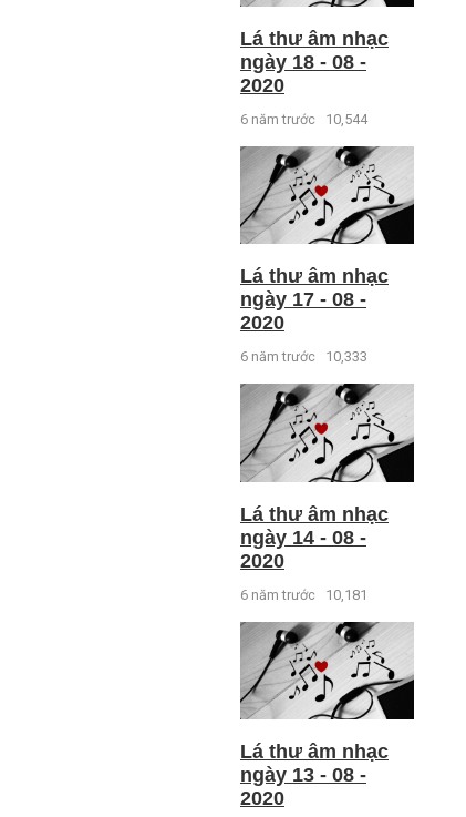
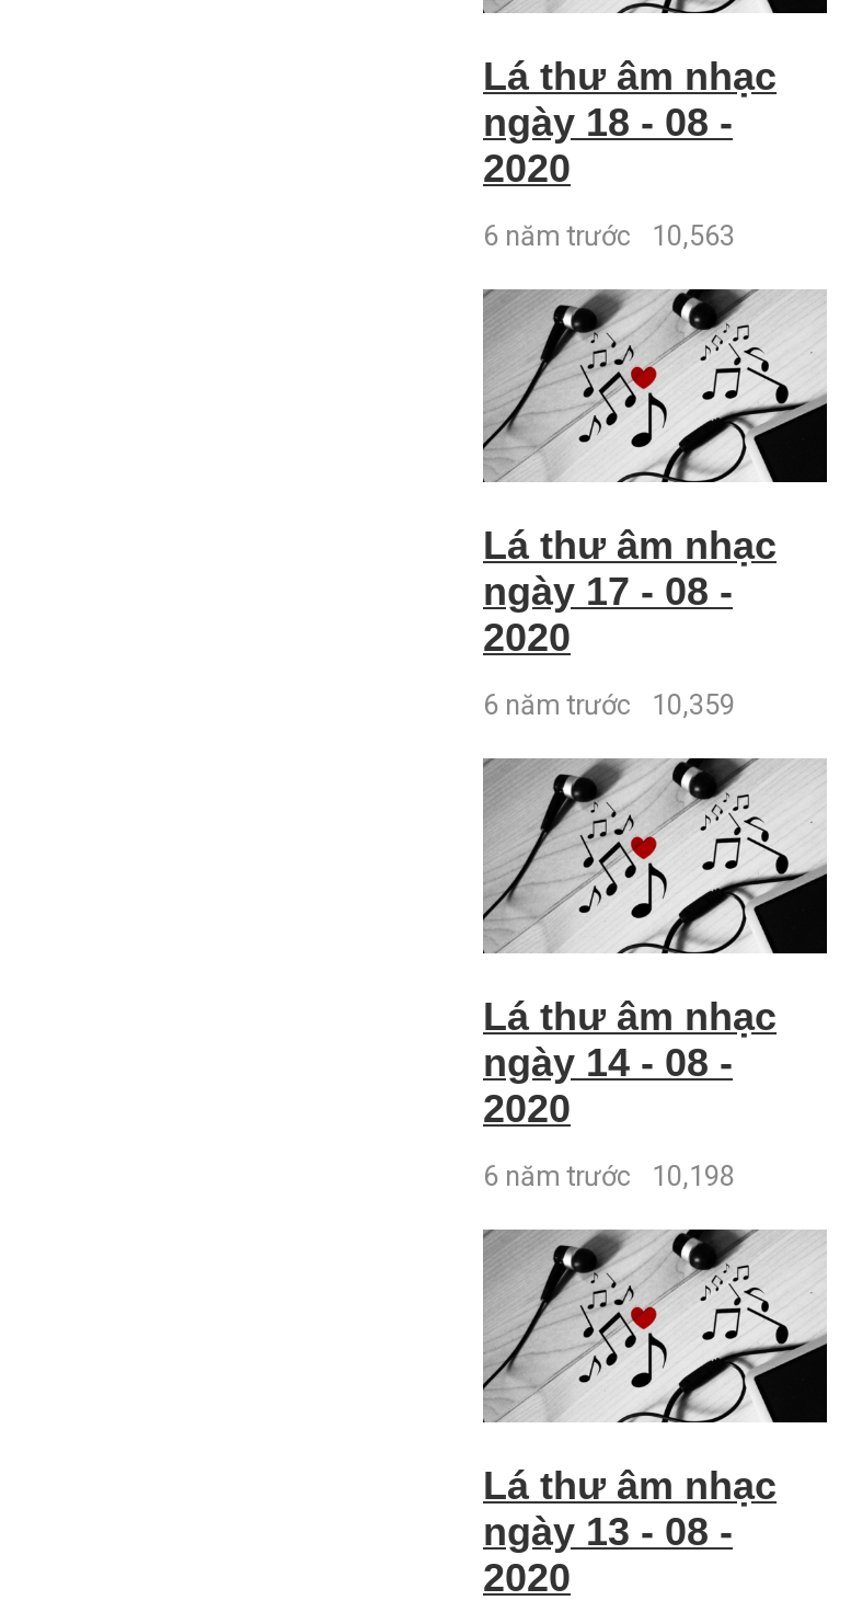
- 6 năm trước 10,544
+ 6 năm trước 10,563

- 6 năm trước 10,333
+ 6 năm trước 10,359

- 6 năm trước 10,181
+ 6 năm trước 10,198
